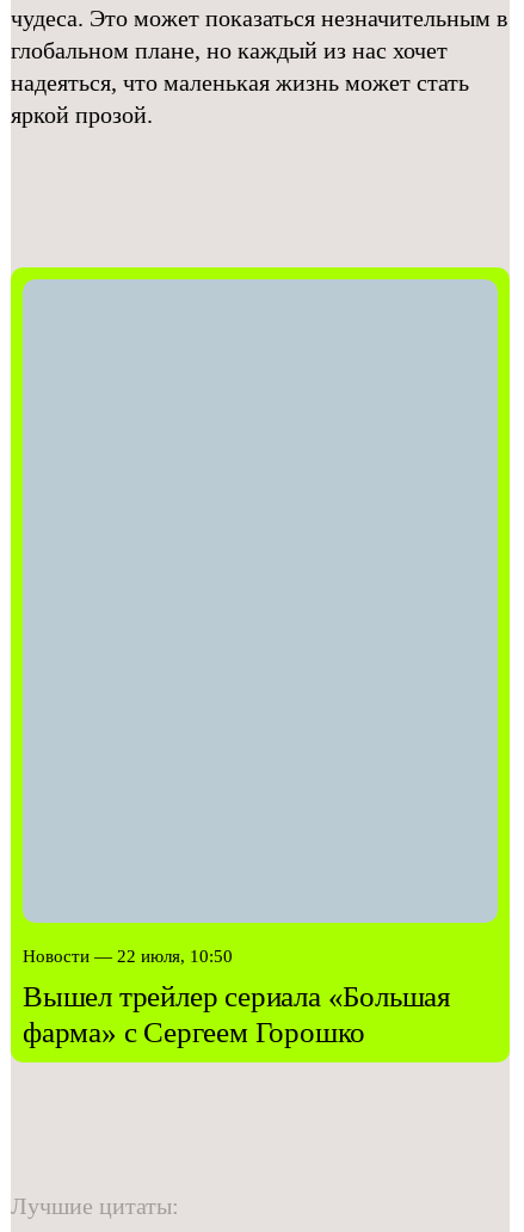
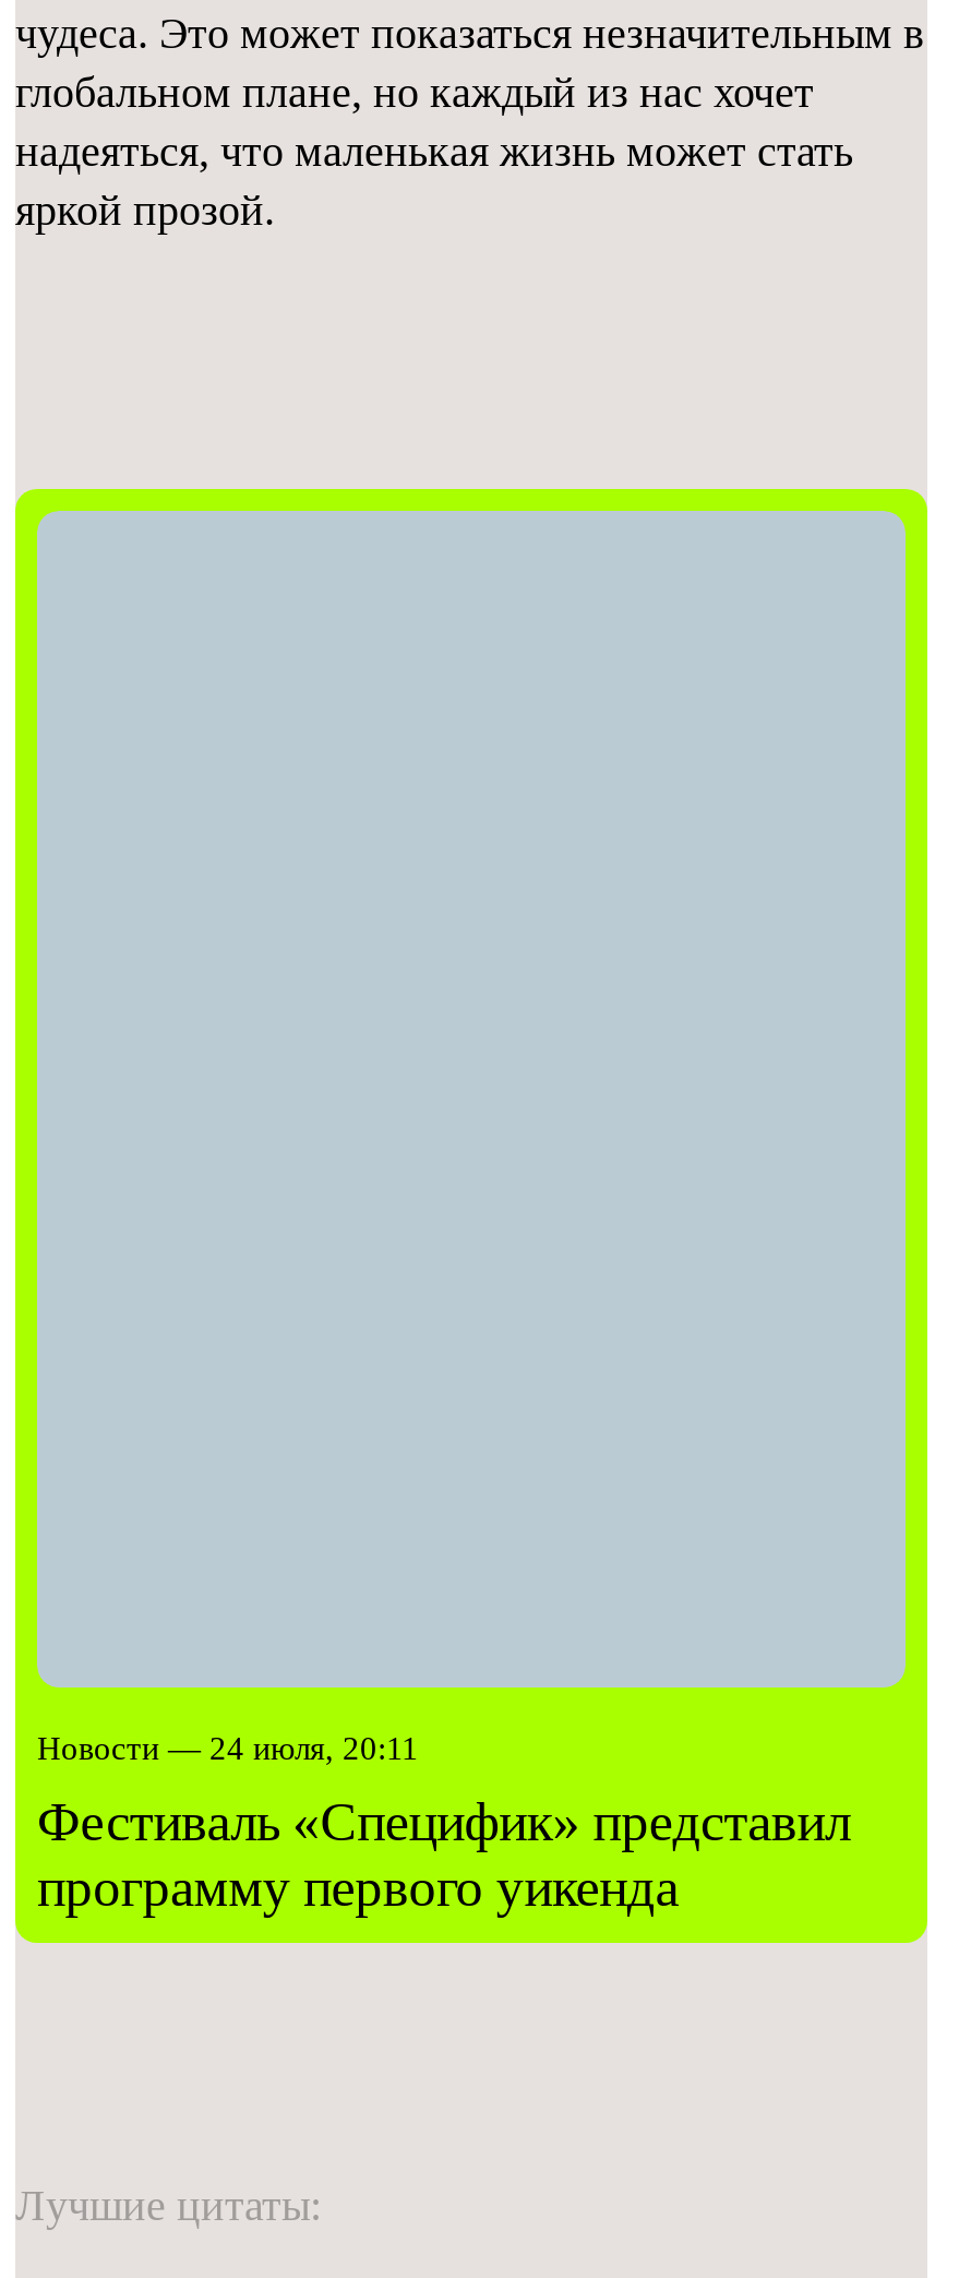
- Новости — 22 июля, 10:50
- Вышел трейлер сериала «Большая
- фарма» с Сергеем Горошко
+ Новости — 24 июля, 20:11
+ Фестиваль «Специфик» представил
+ программу первого уикенда
